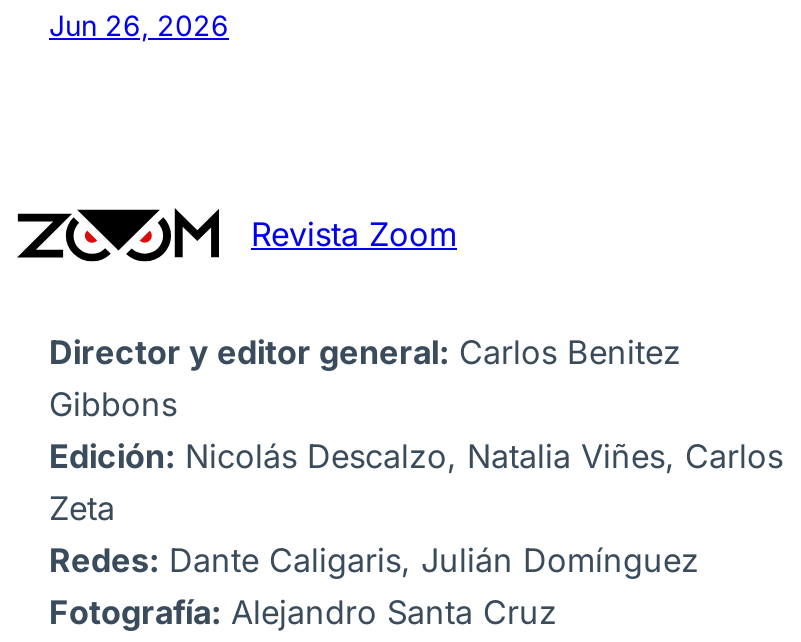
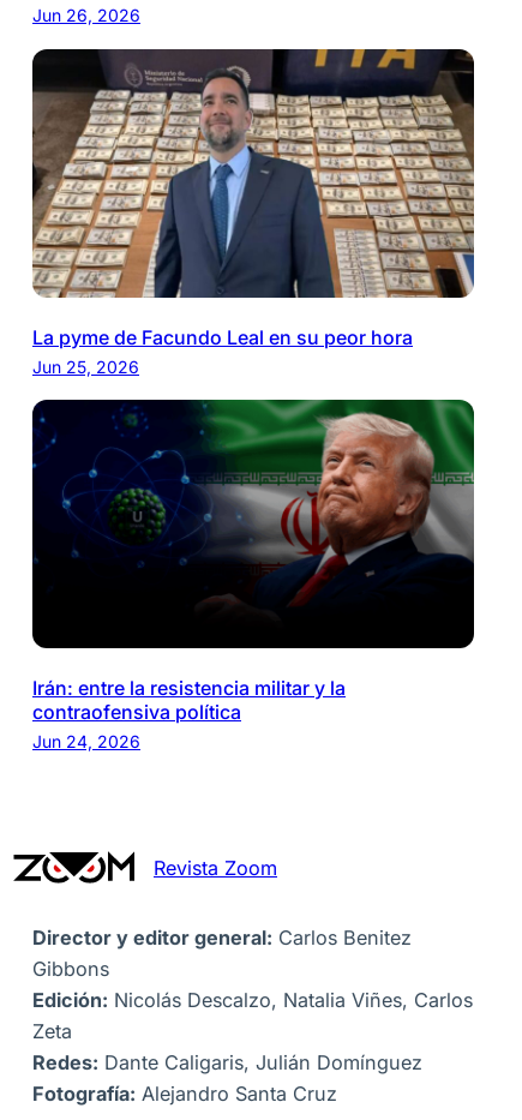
+ [image]
+ La pyme de Facundo Leal en su peor hora
+ Jun 25, 2026

+ [image]
+ Irán: entre la resistencia militar y la
+ contraofensiva política
+ Jun 24, 2026
